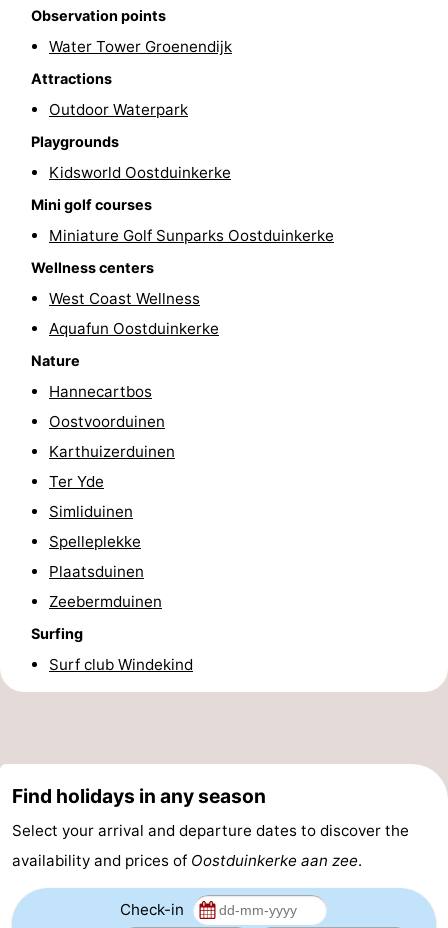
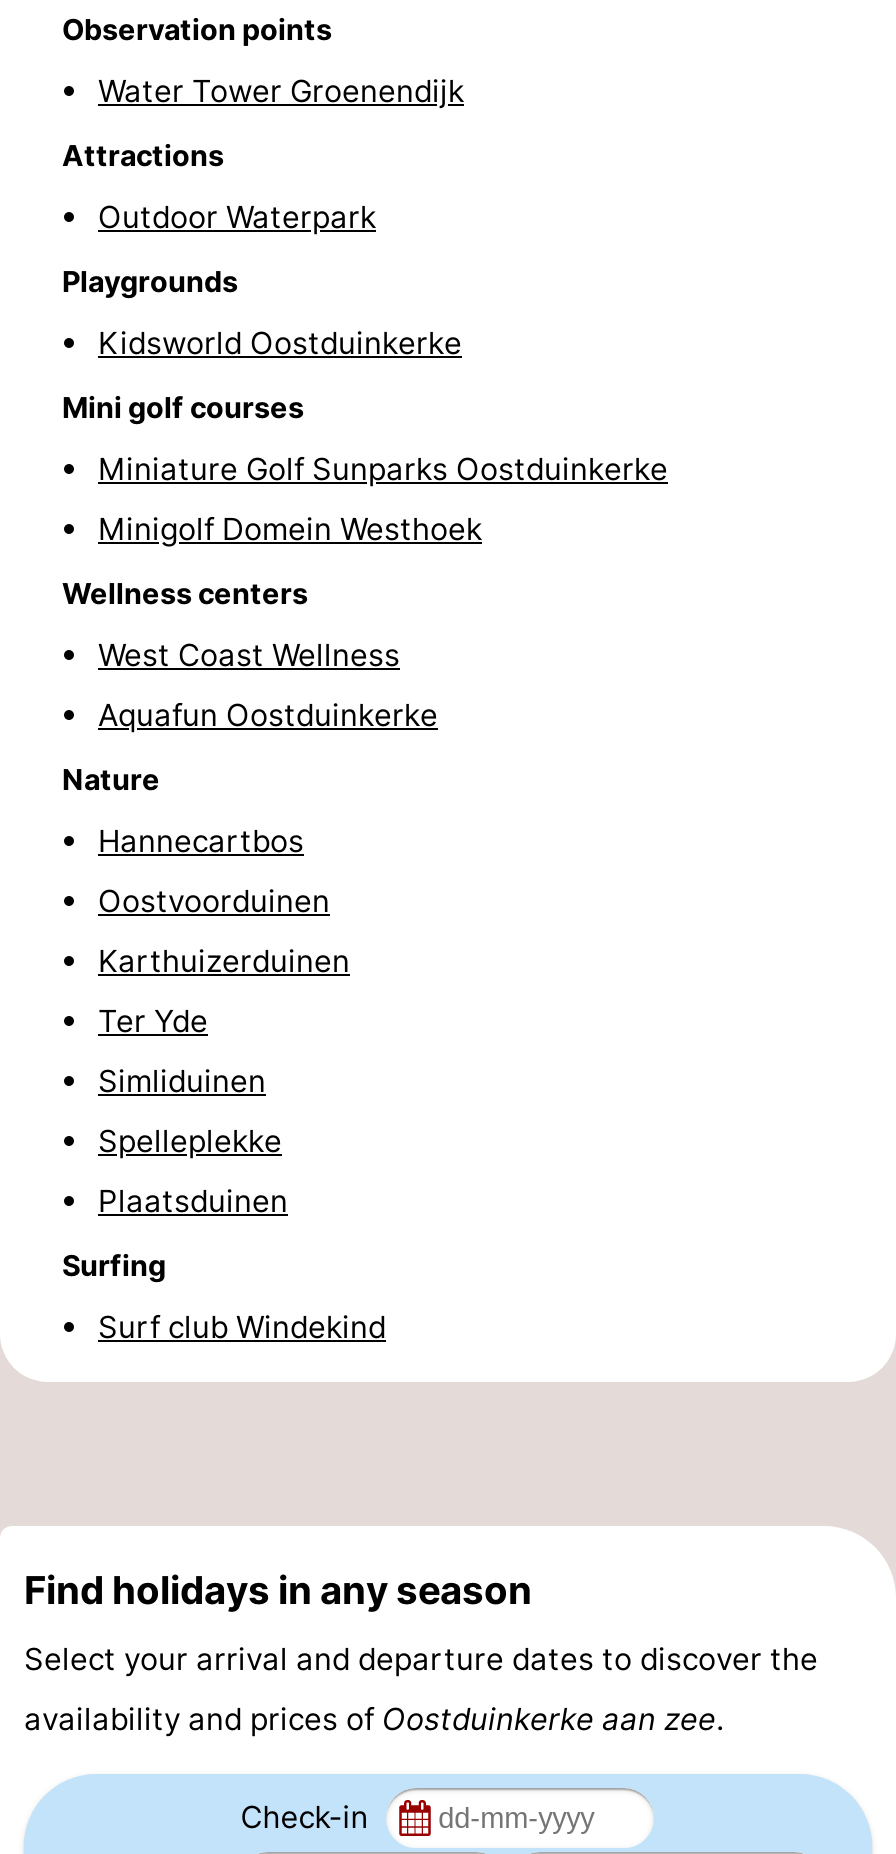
+ Minigolf Domein Westhoek

moved down: Wellness centers | West Coast Wellness | Aquafun Oostduinkerke | ... | Spelleplekke | Plaatsduinen

- Zeebermduinen
